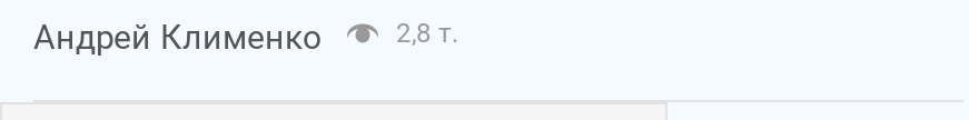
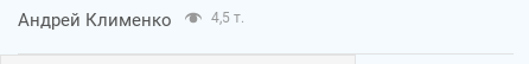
- 2,8 т.
+ 4,5 т.
